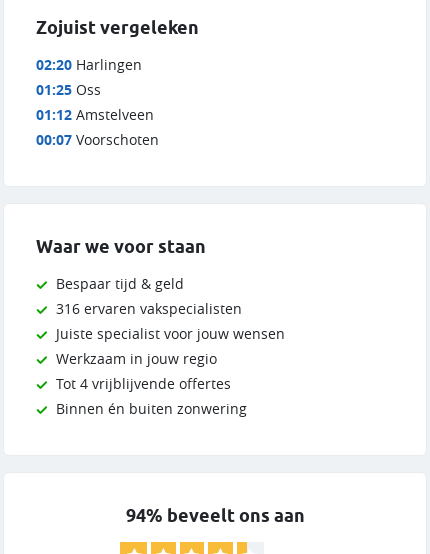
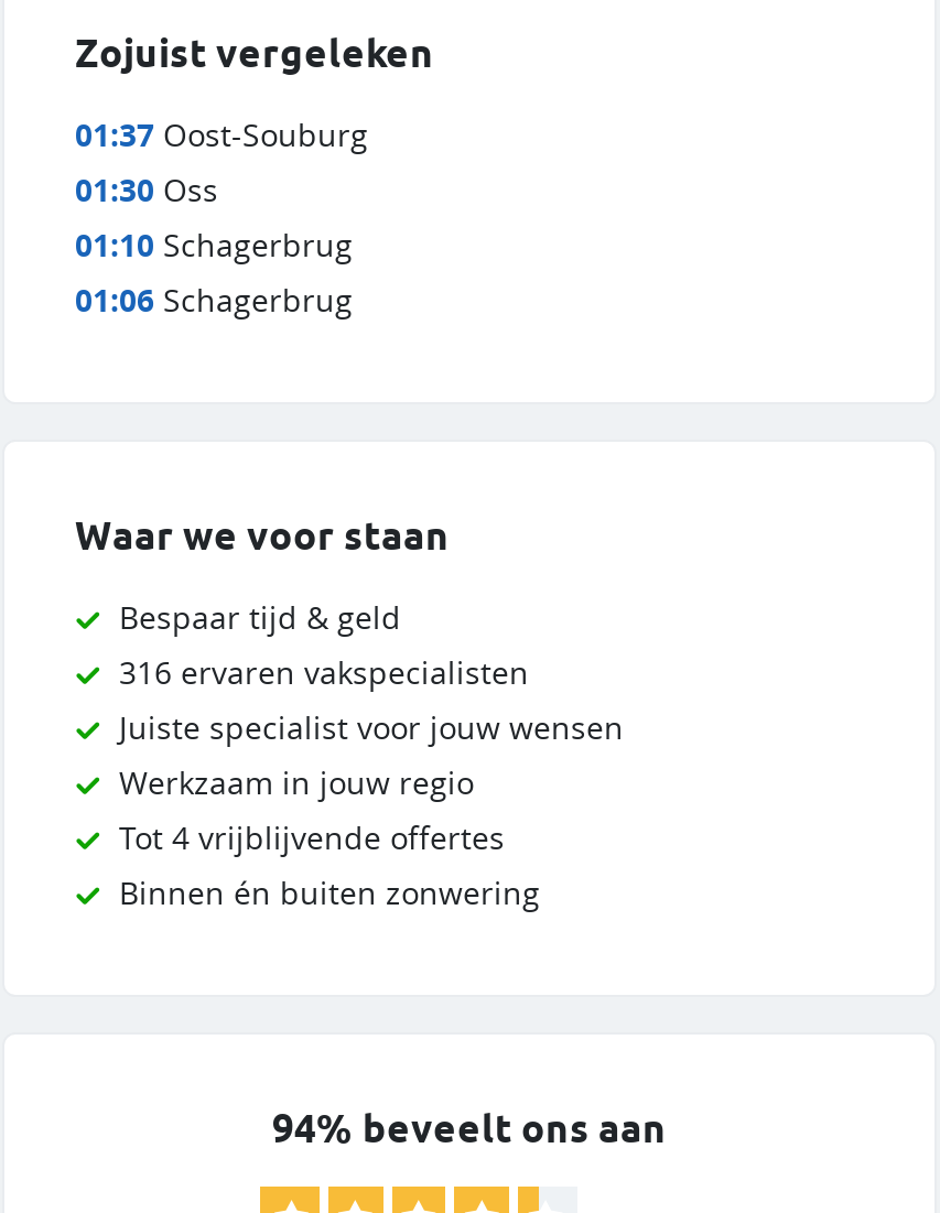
- 02:20 Harlingen
- 01:25 Oss
- 01:12 Amstelveen
- 00:07 Voorschoten
+ 01:37 Oost-Souburg
+ 01:30 Oss
+ 01:10 Schagerbrug
+ 01:06 Schagerbrug
